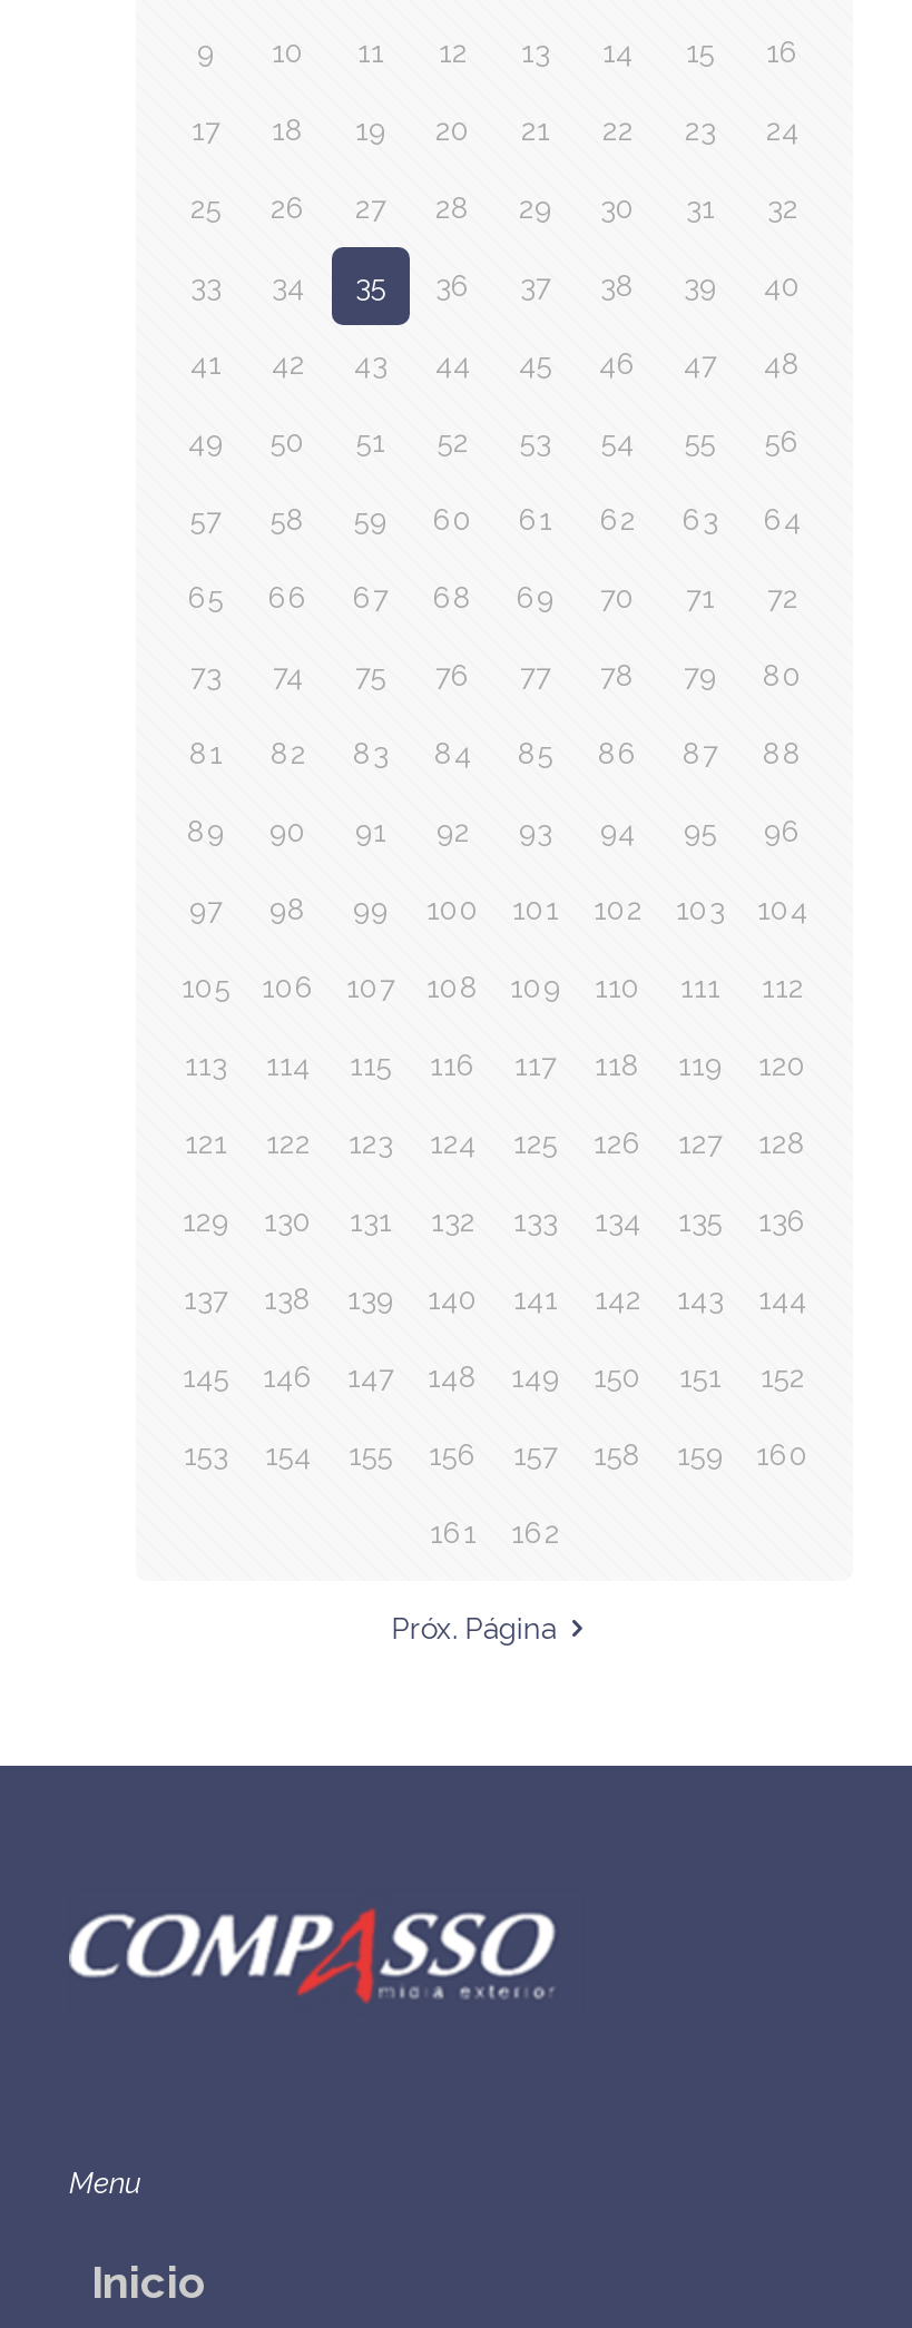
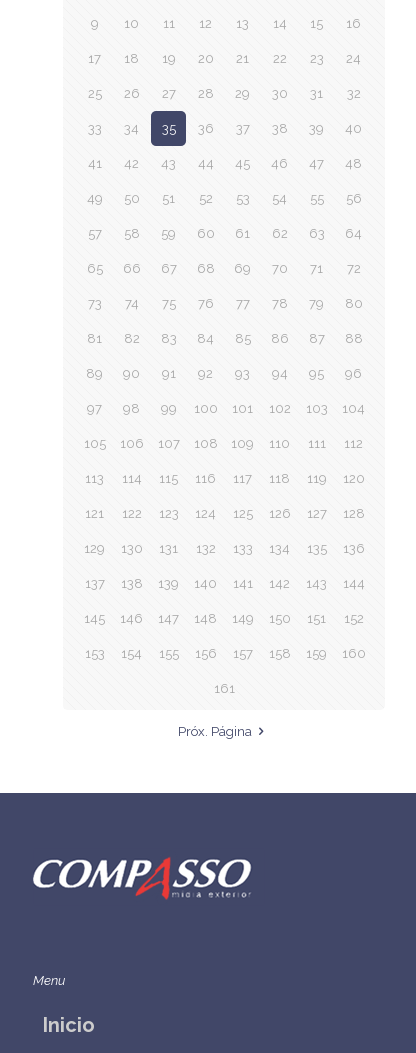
- 162
